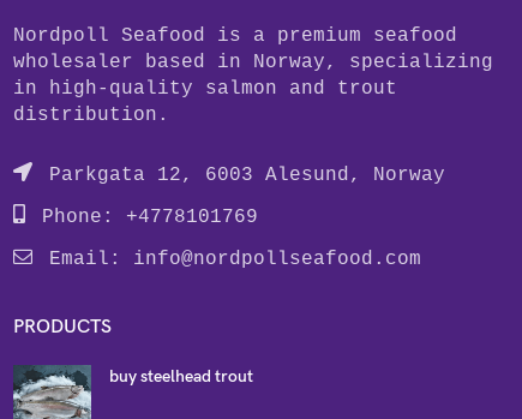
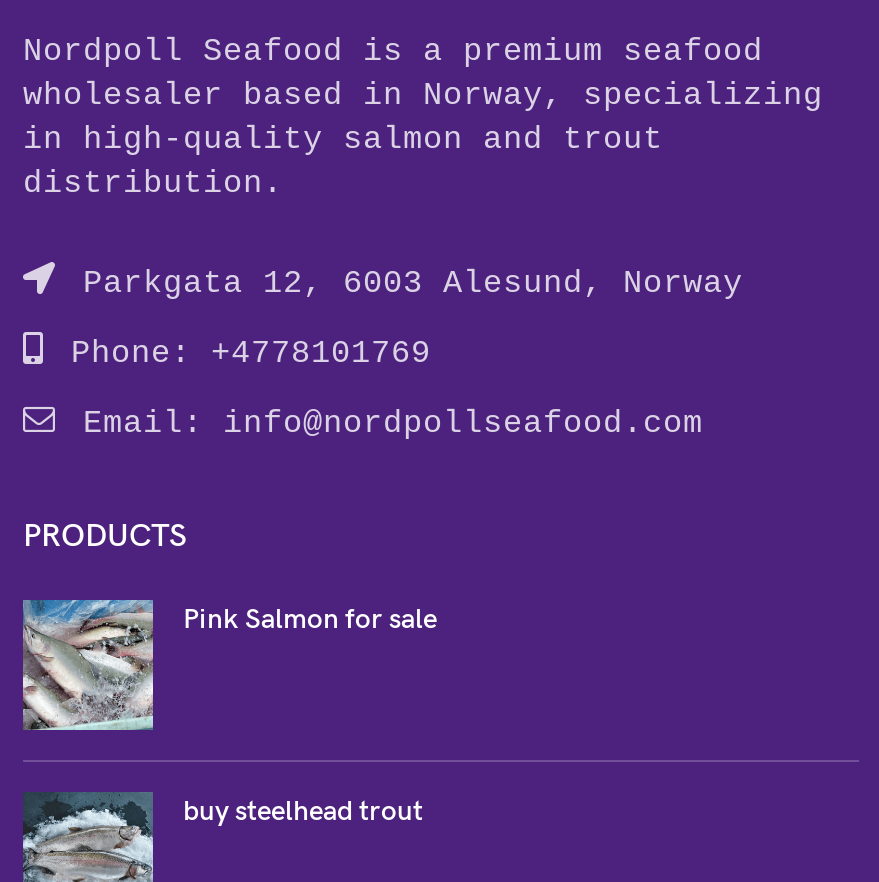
+ [image]
+ Pink Salmon for sale
